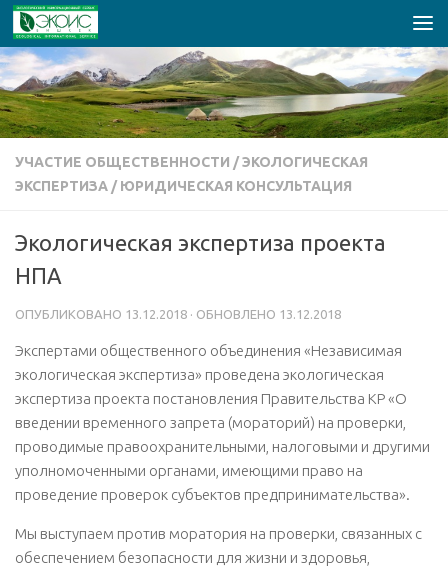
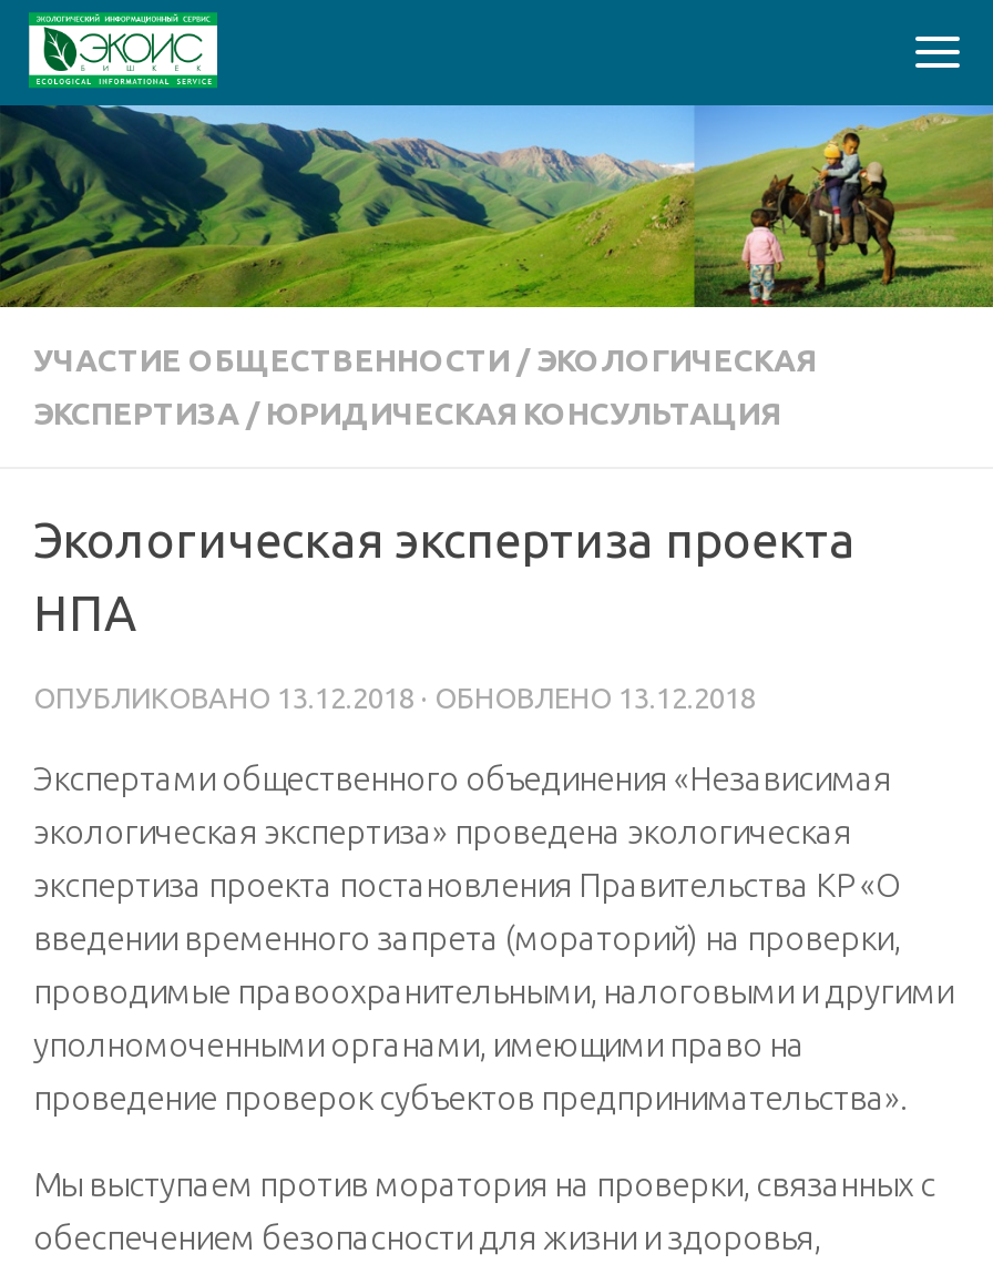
- [image]
+ [image]
